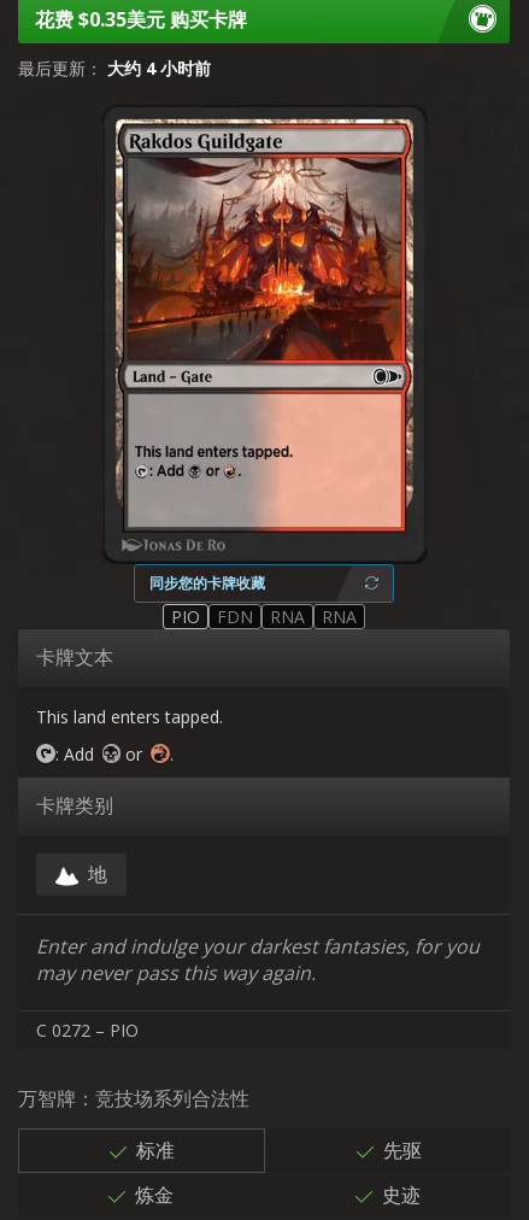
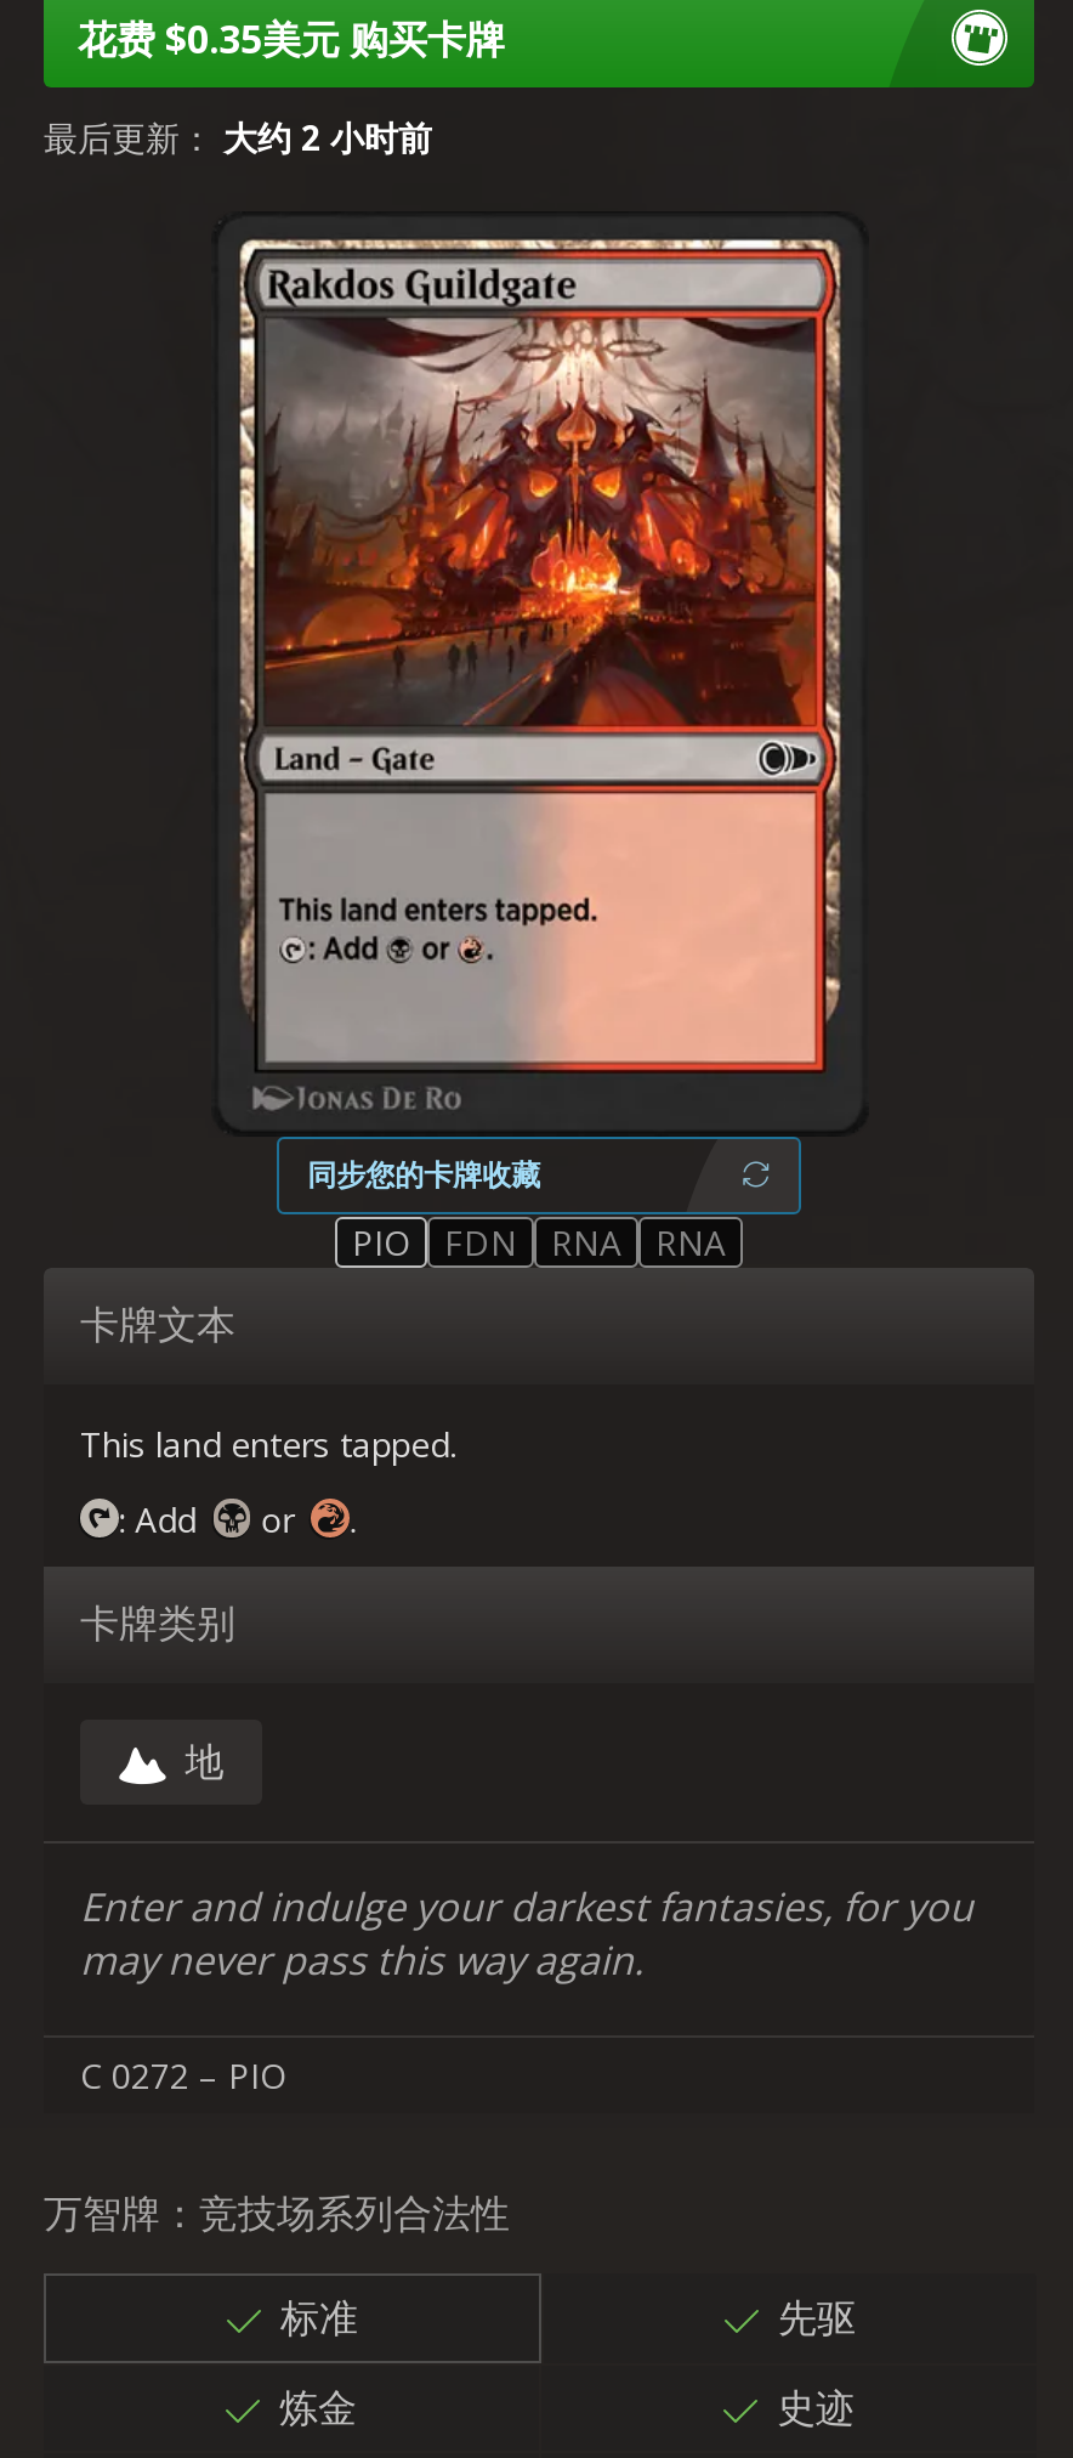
- 最后更新： 大约 4 小时前
+ 最后更新： 大约 2 小时前
